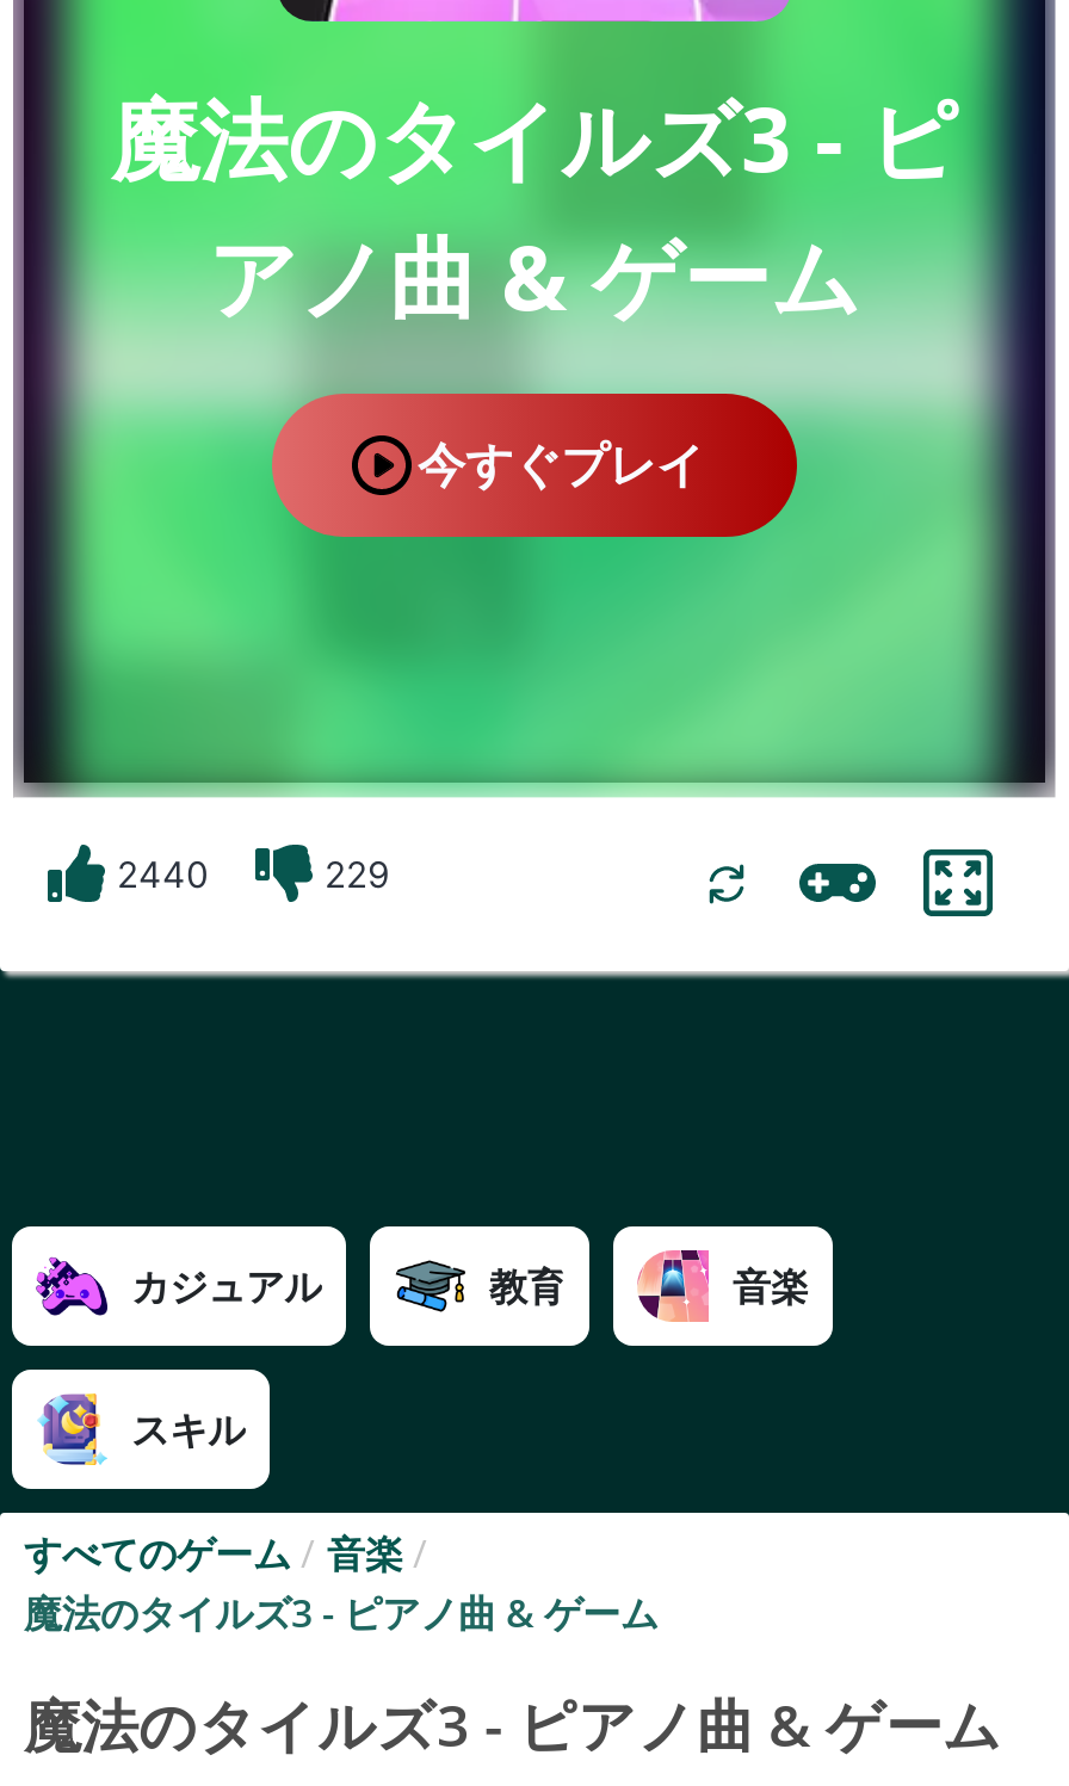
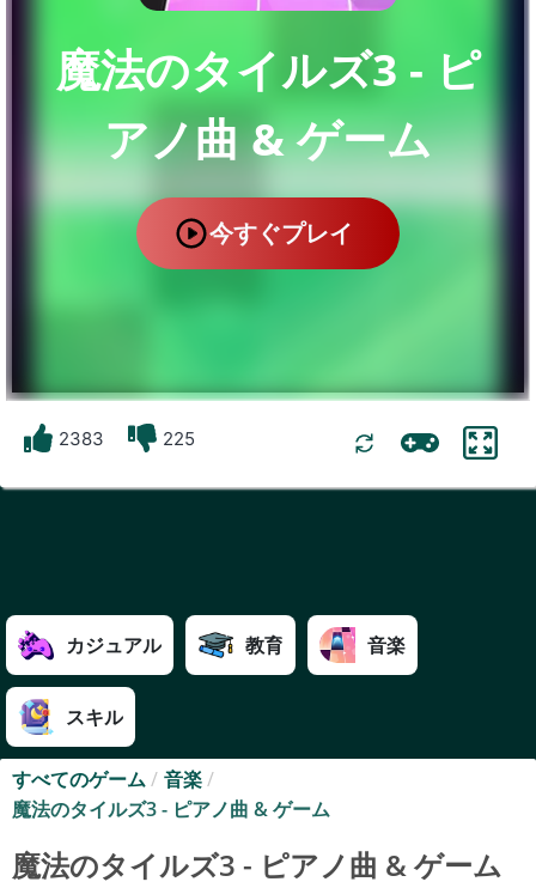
- 2440
+ 2383

- 229
+ 225
